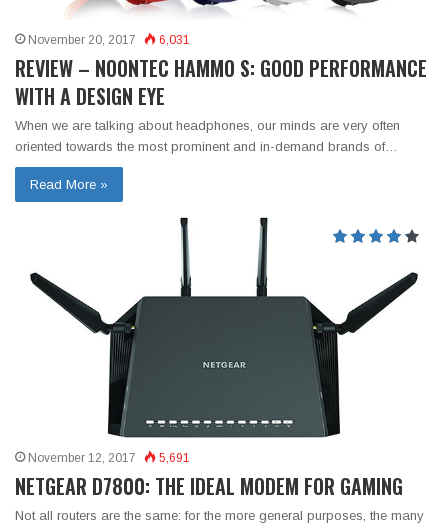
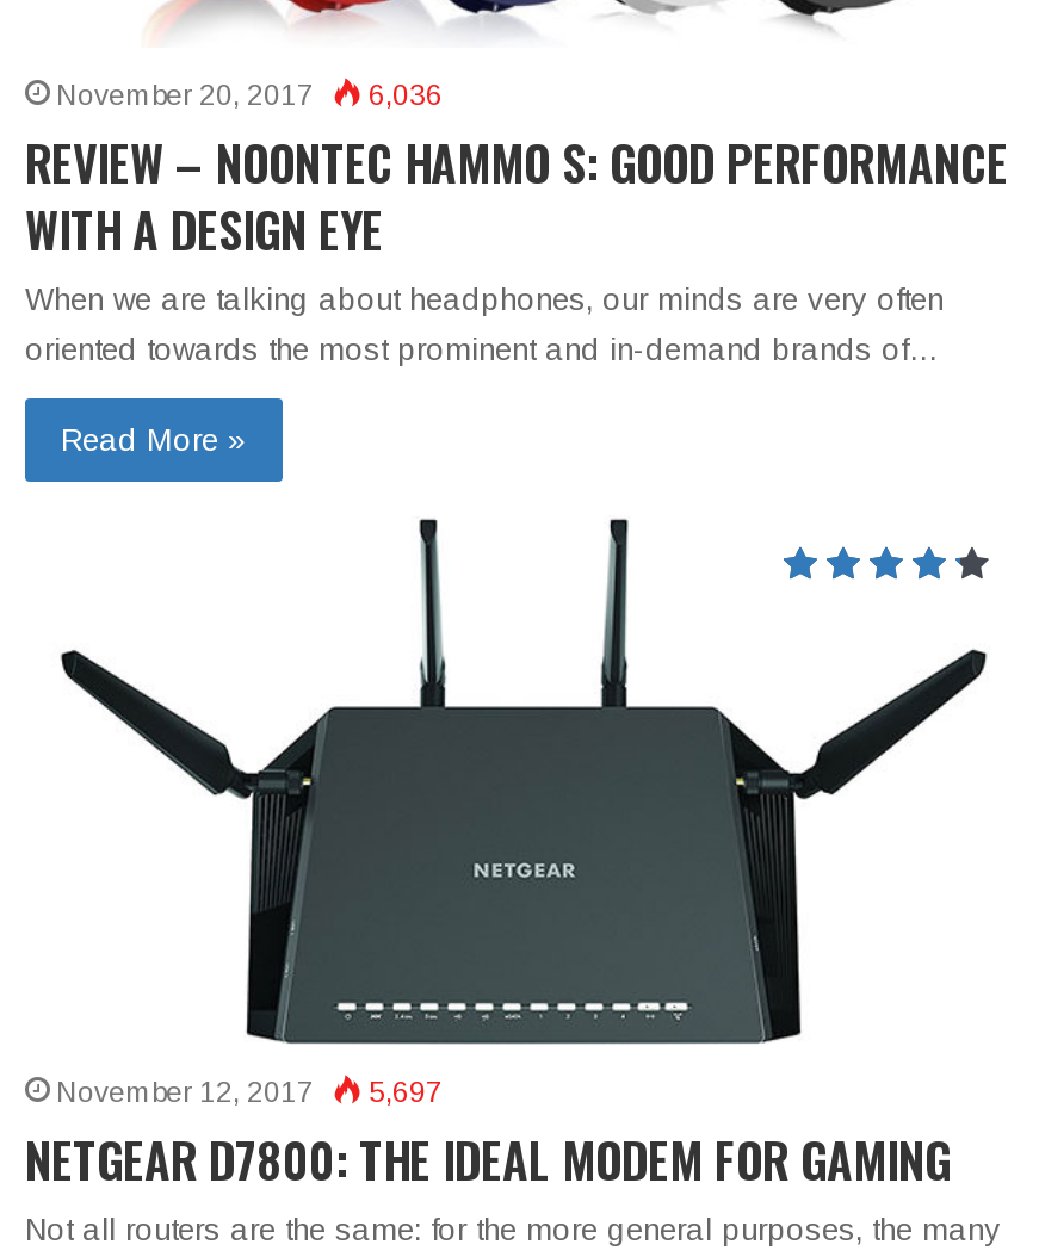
- November 20, 2017 6,031
+ November 20, 2017 6,036

- November 12, 2017 5,691
+ November 12, 2017 5,697
